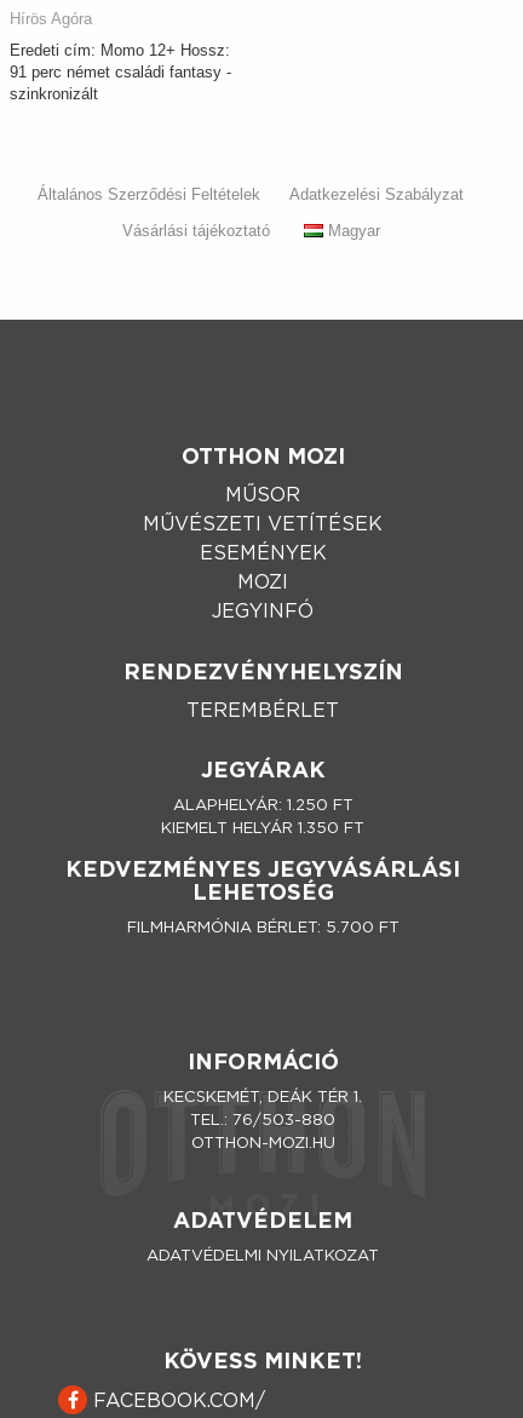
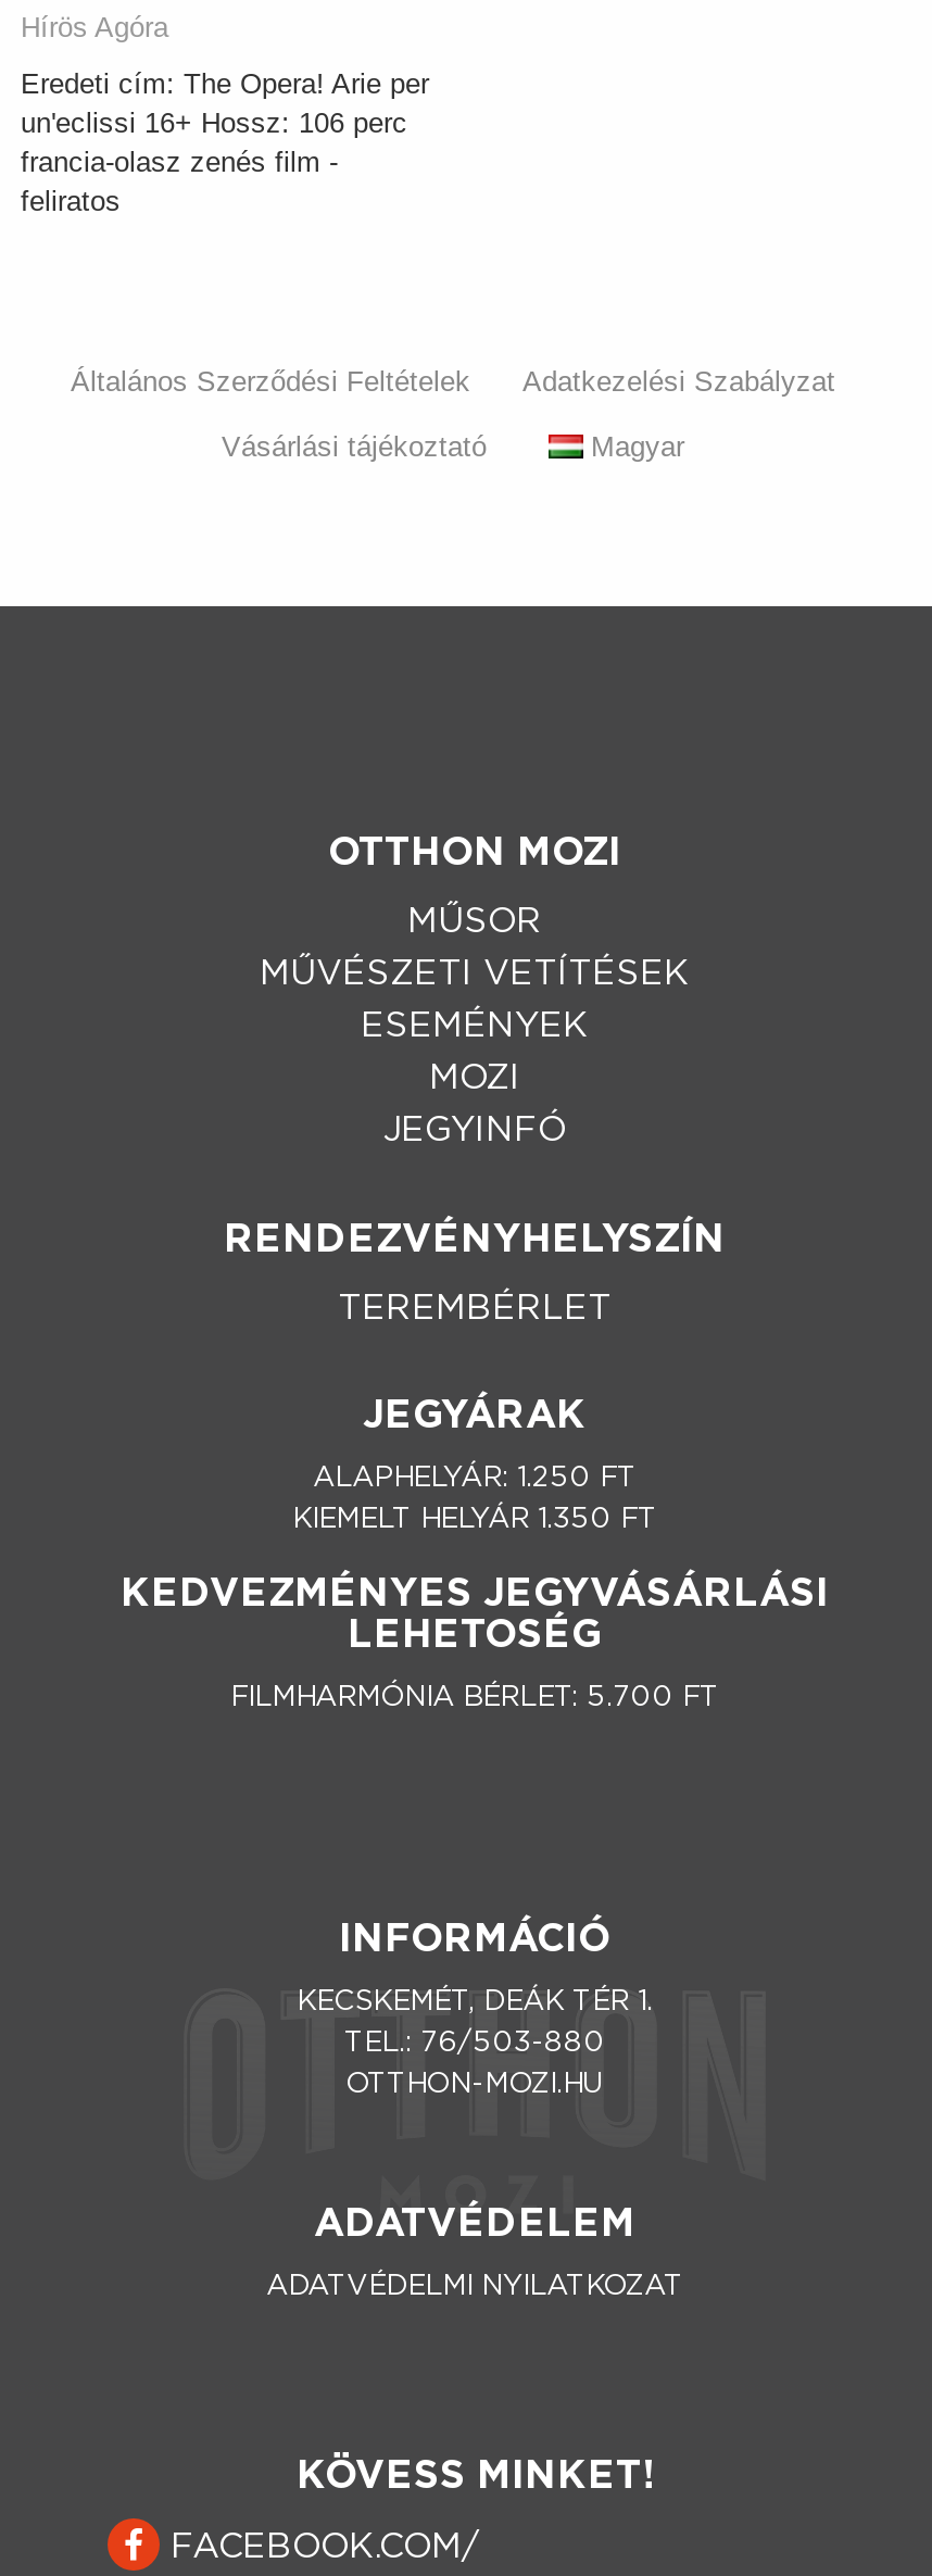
- Eredeti cím: Momo 12+ Hossz:
- 91 perc német családi fantasy -
- szinkronizált
+ Eredeti cím: The Opera! Arie per
+ un'eclissi 16+ Hossz: 106 perc
+ francia-olasz zenés film -
+ feliratos
